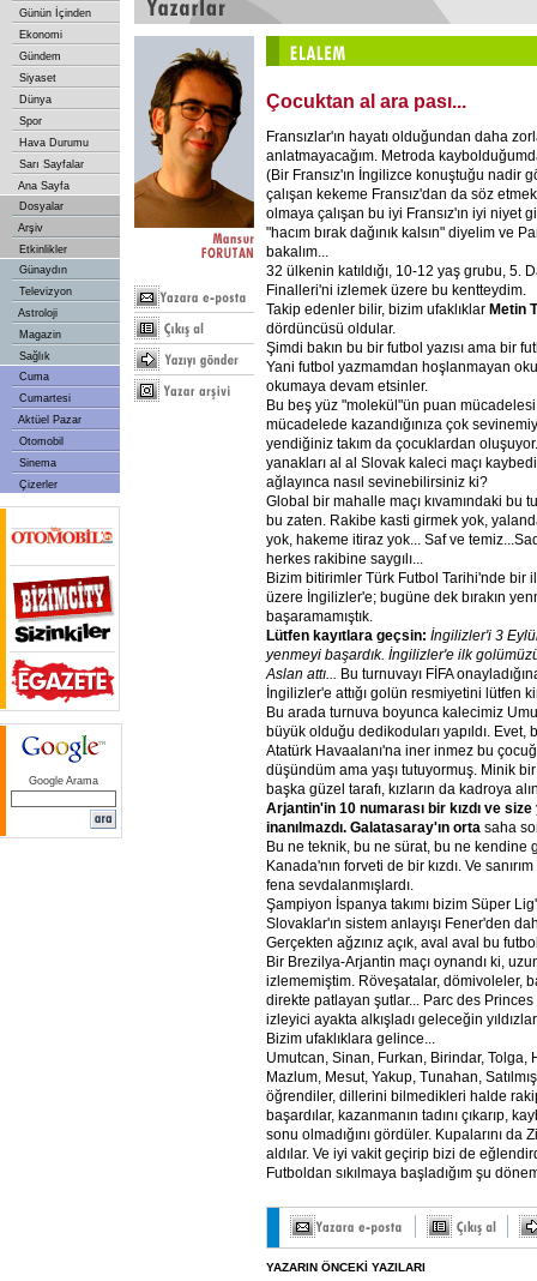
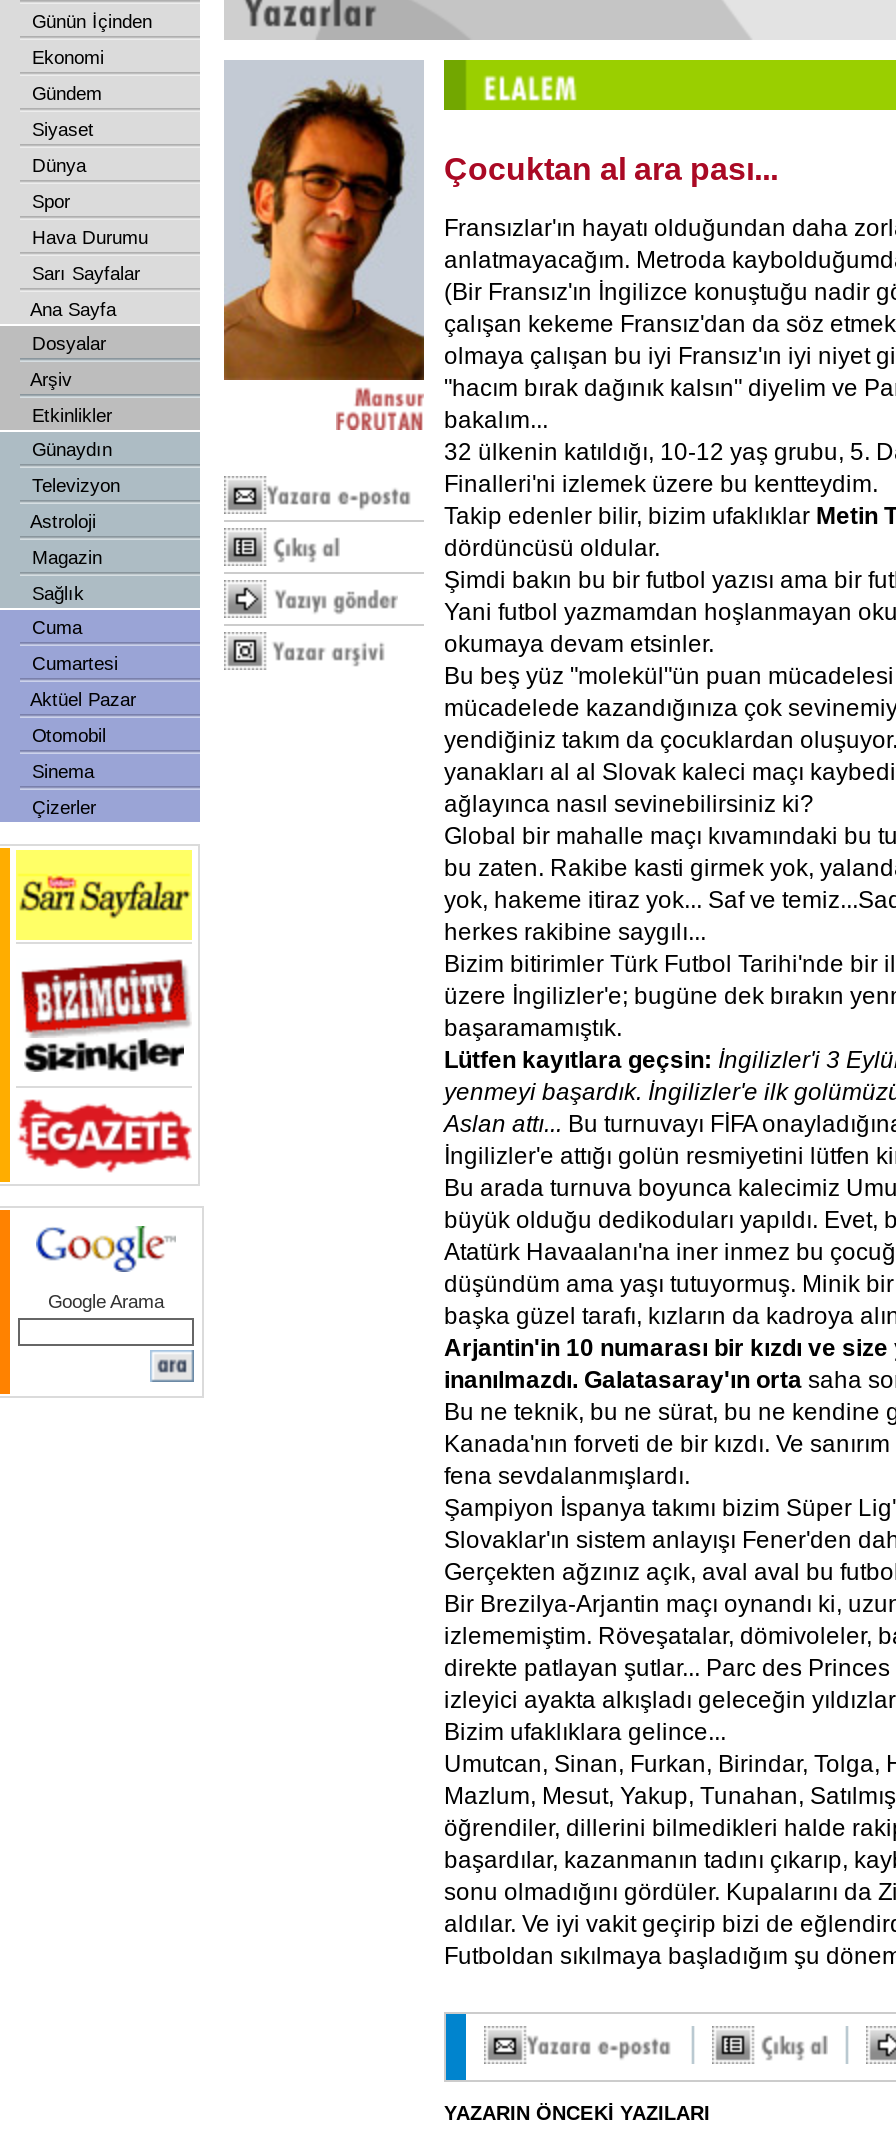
- [image]
+ [image]
